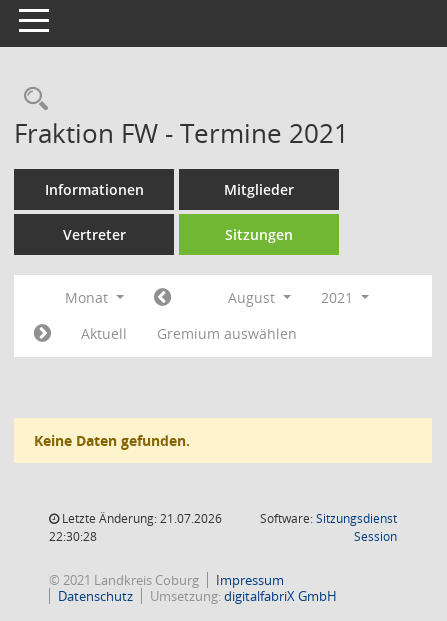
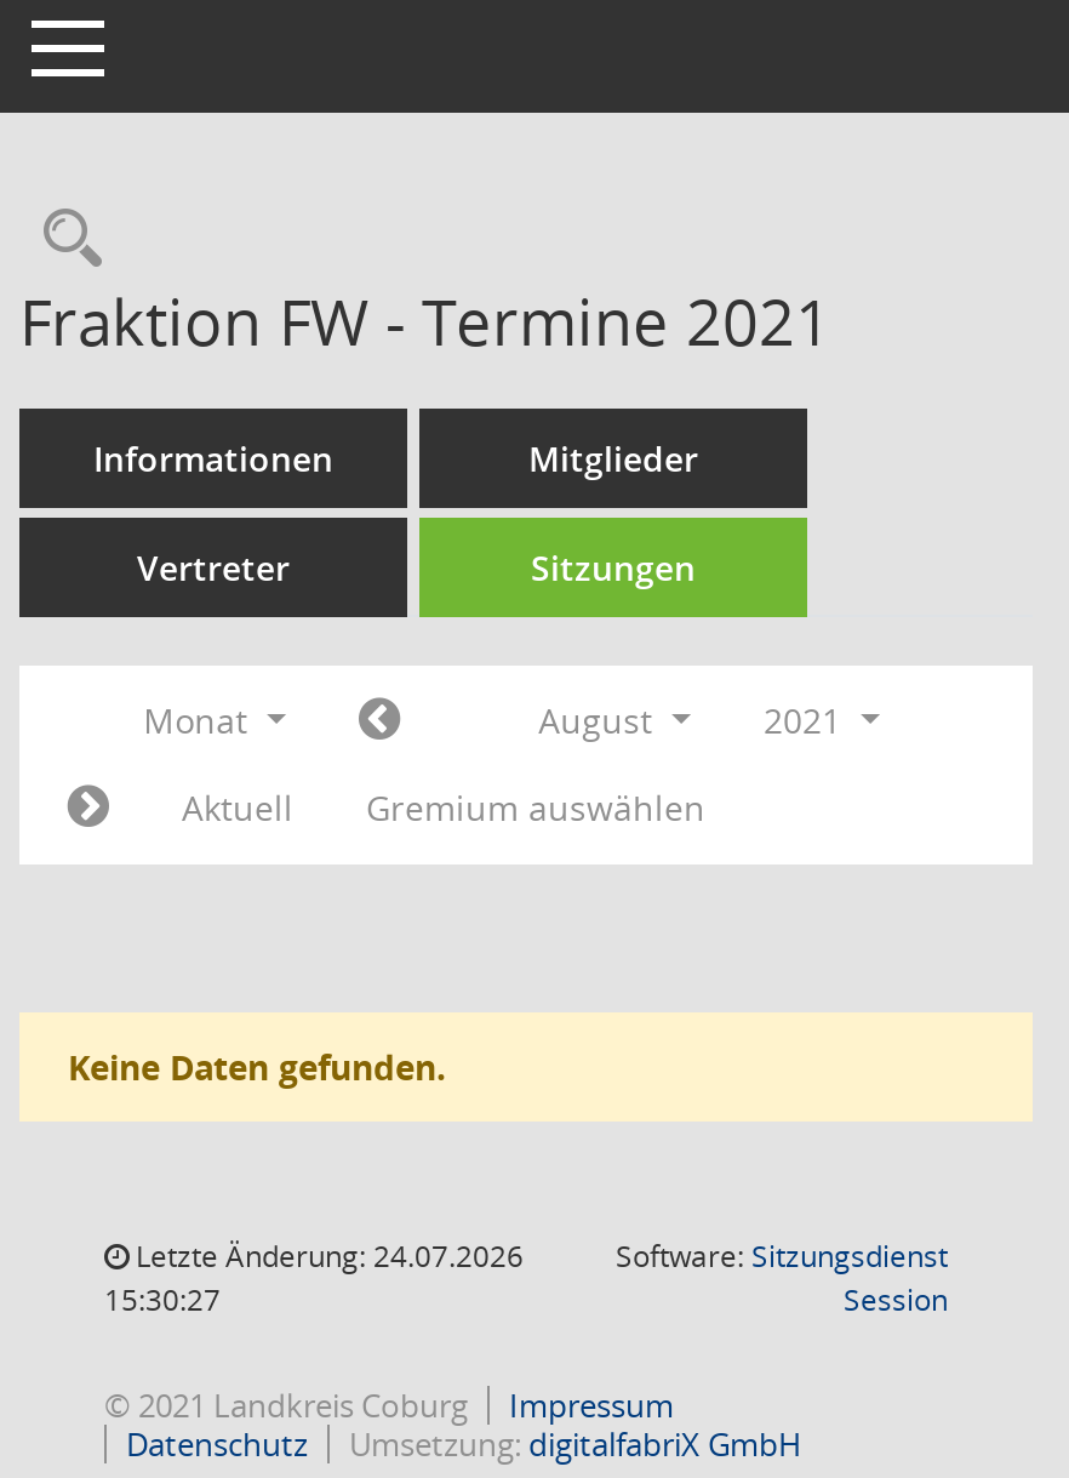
- Letzte Änderung: 21.07.2026
+ Letzte Änderung: 24.07.2026

- 22:30:28
+ 15:30:27
